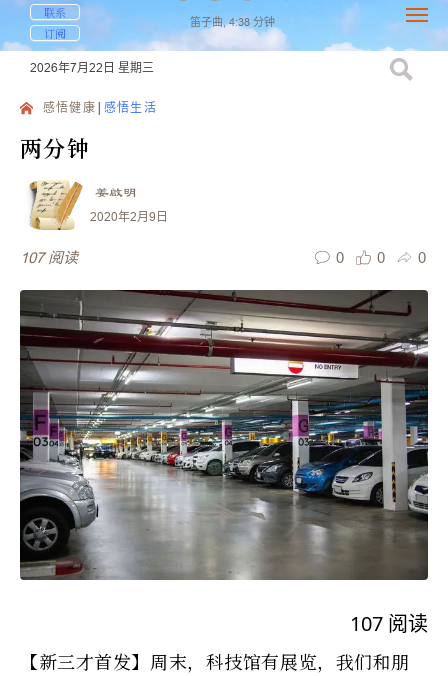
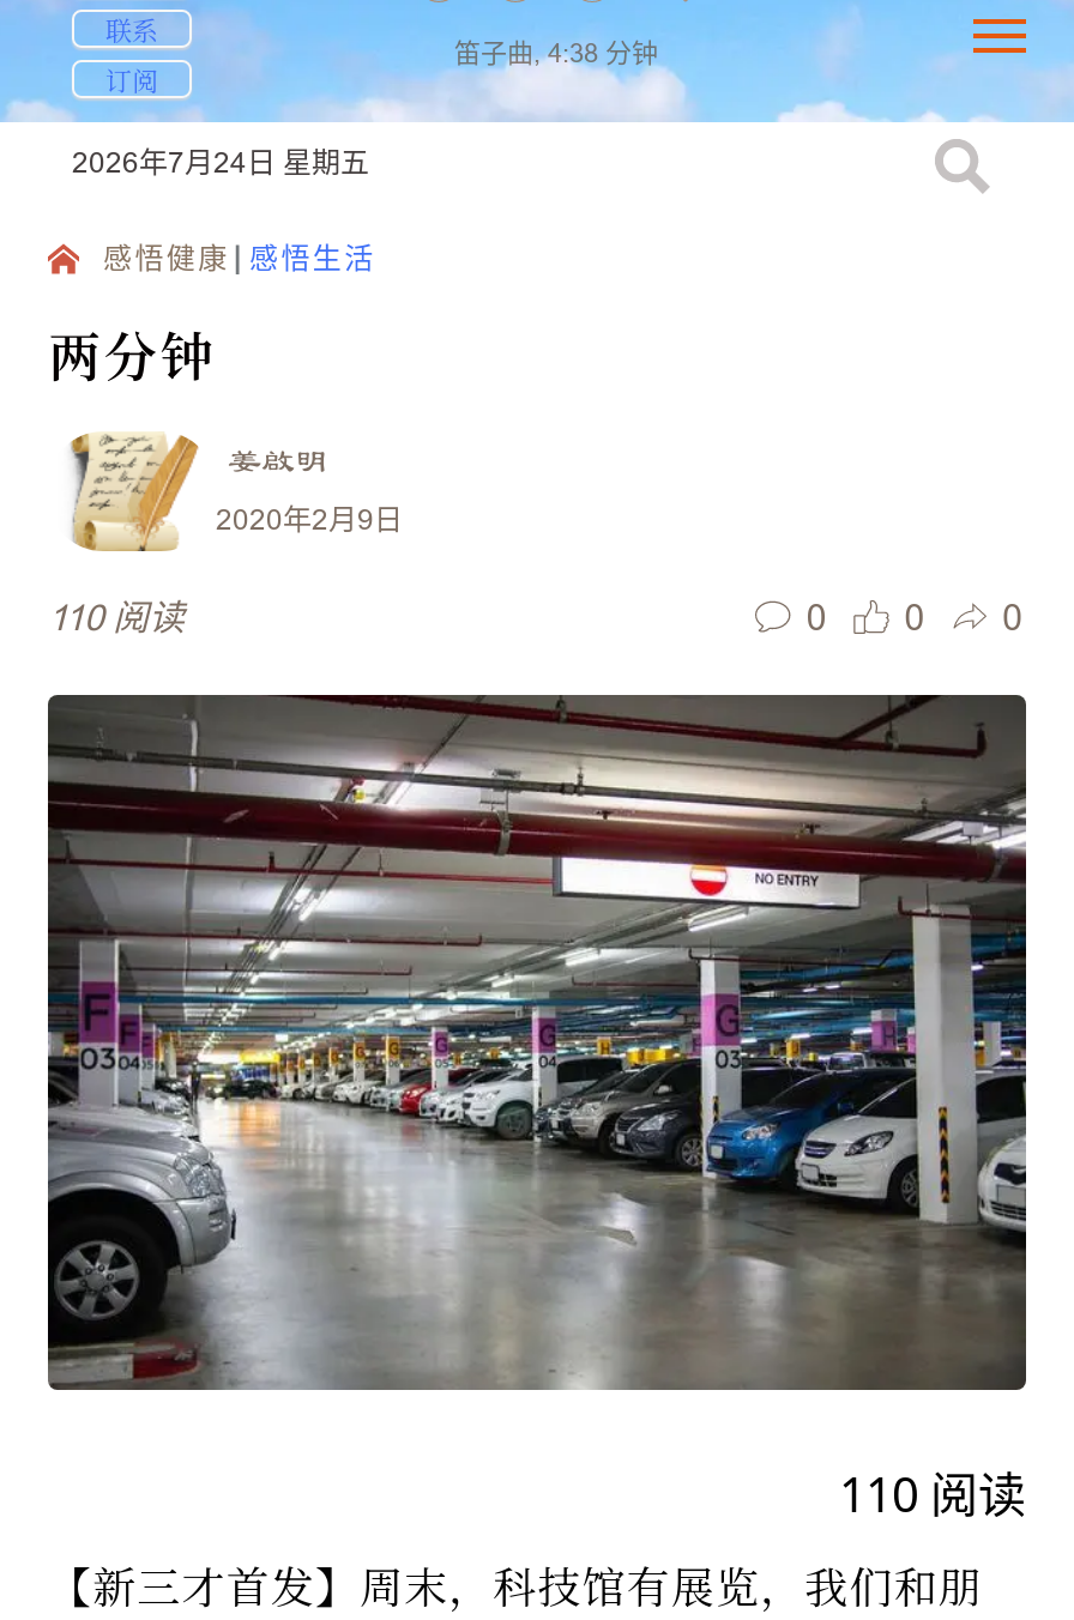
- 2026年7月22日 星期三
+ 2026年7月24日 星期五

- 107 阅读
+ 110 阅读

- 107 阅读
+ 110 阅读
